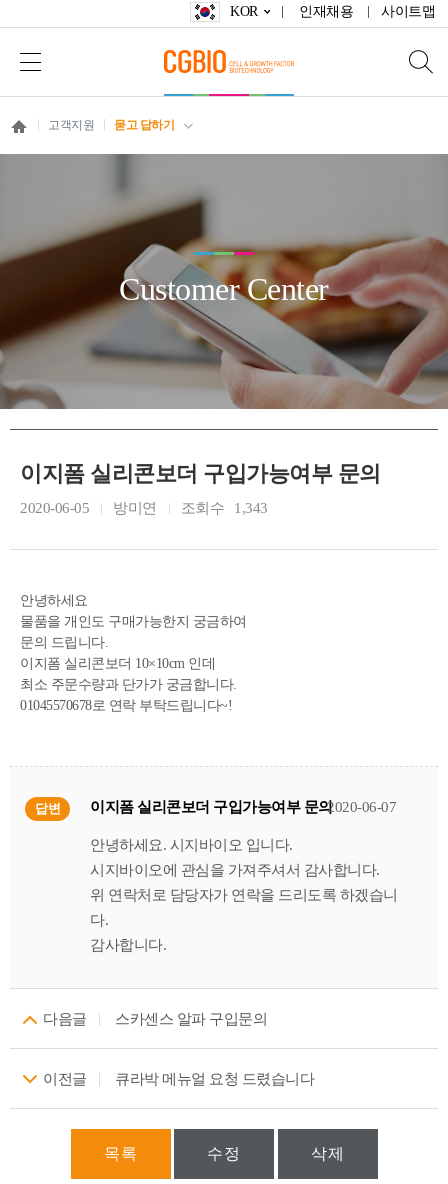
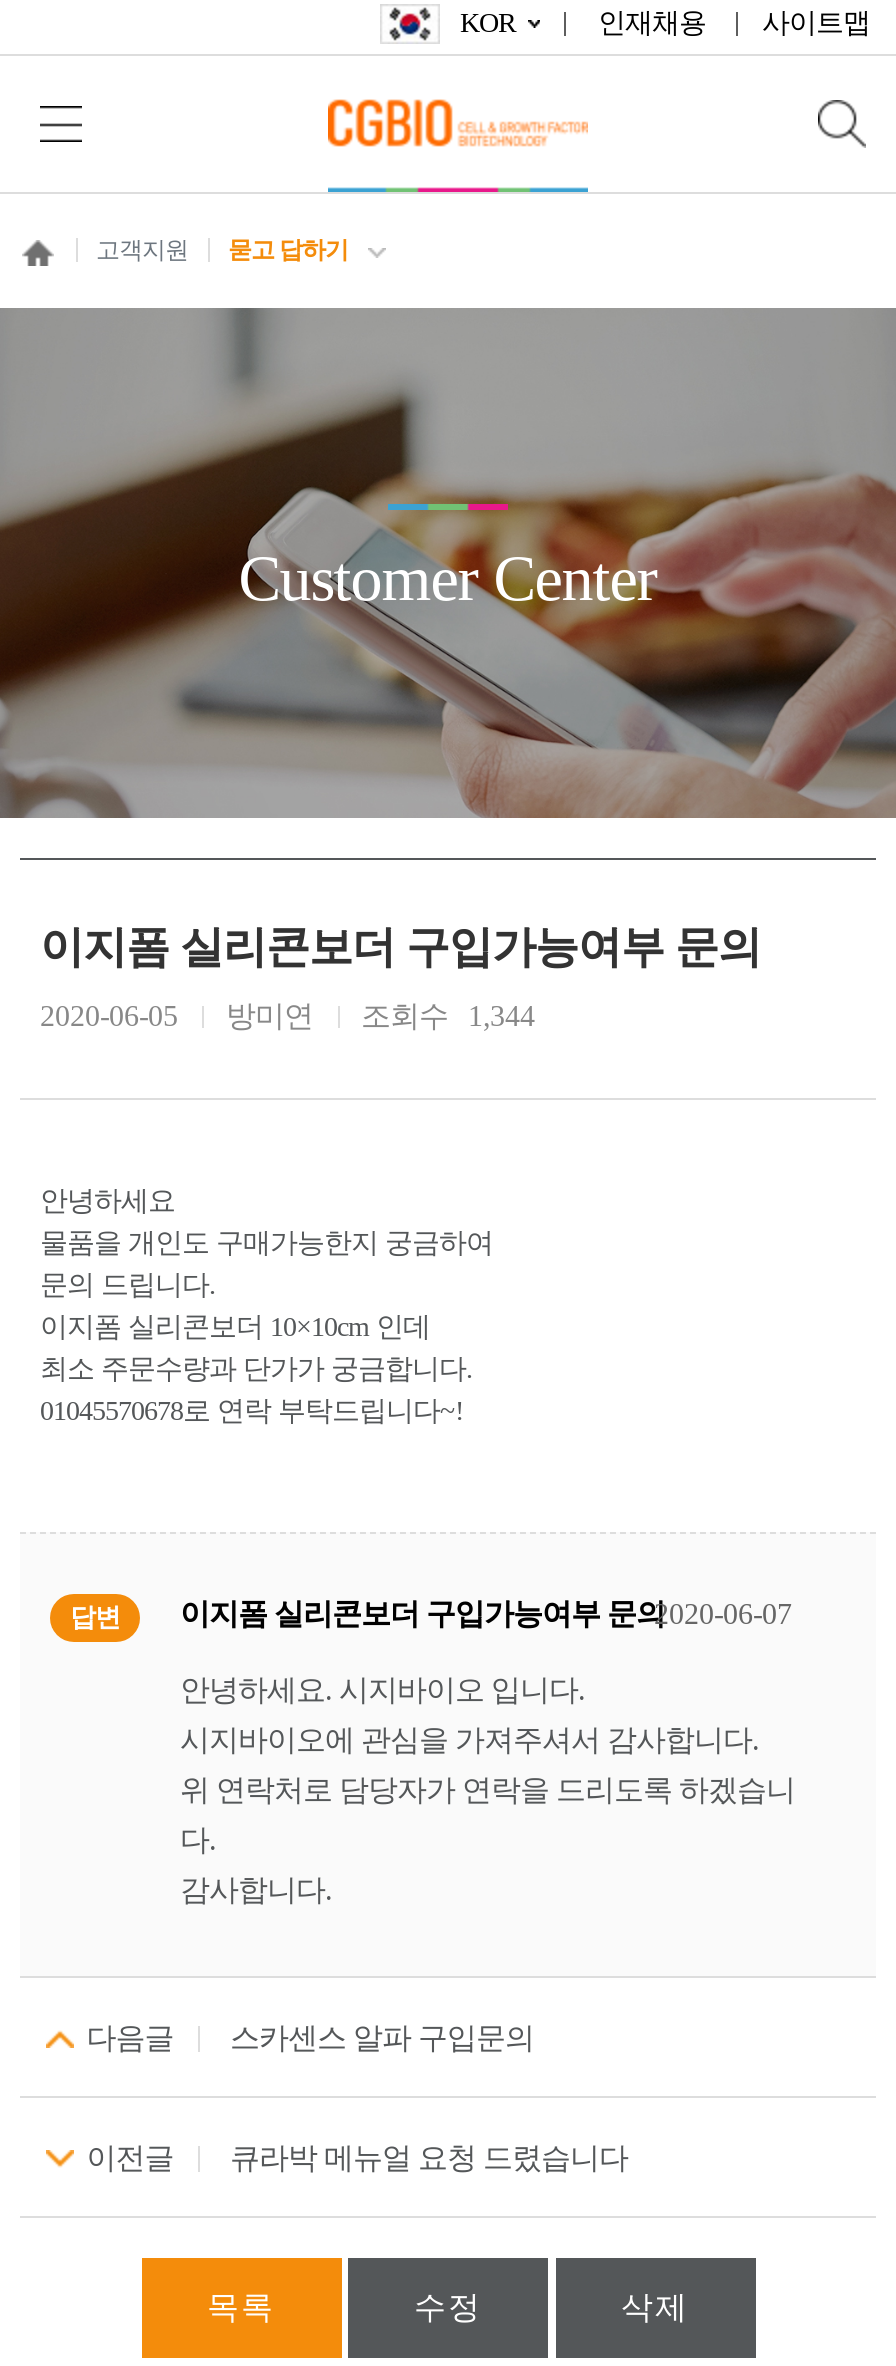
- 2020-06-05 방미연 조회수 1,343
+ 2020-06-05 방미연 조회수 1,344
